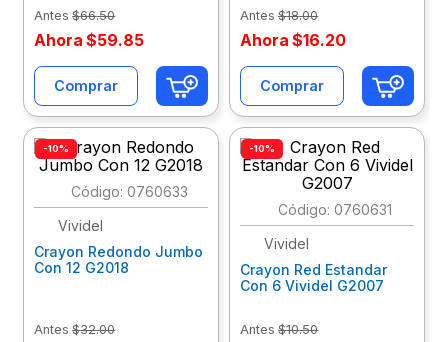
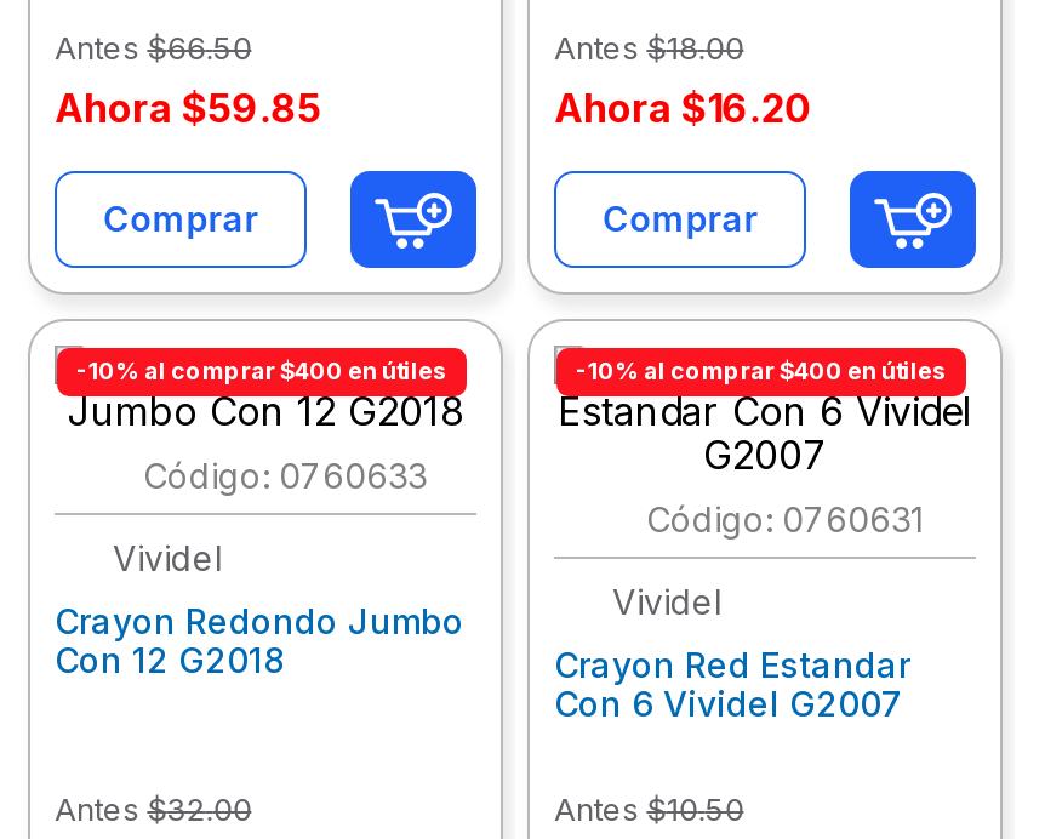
- -10%
+ -10% al comprar $400 en útiles

- -10%
+ -10% al comprar $400 en útiles
